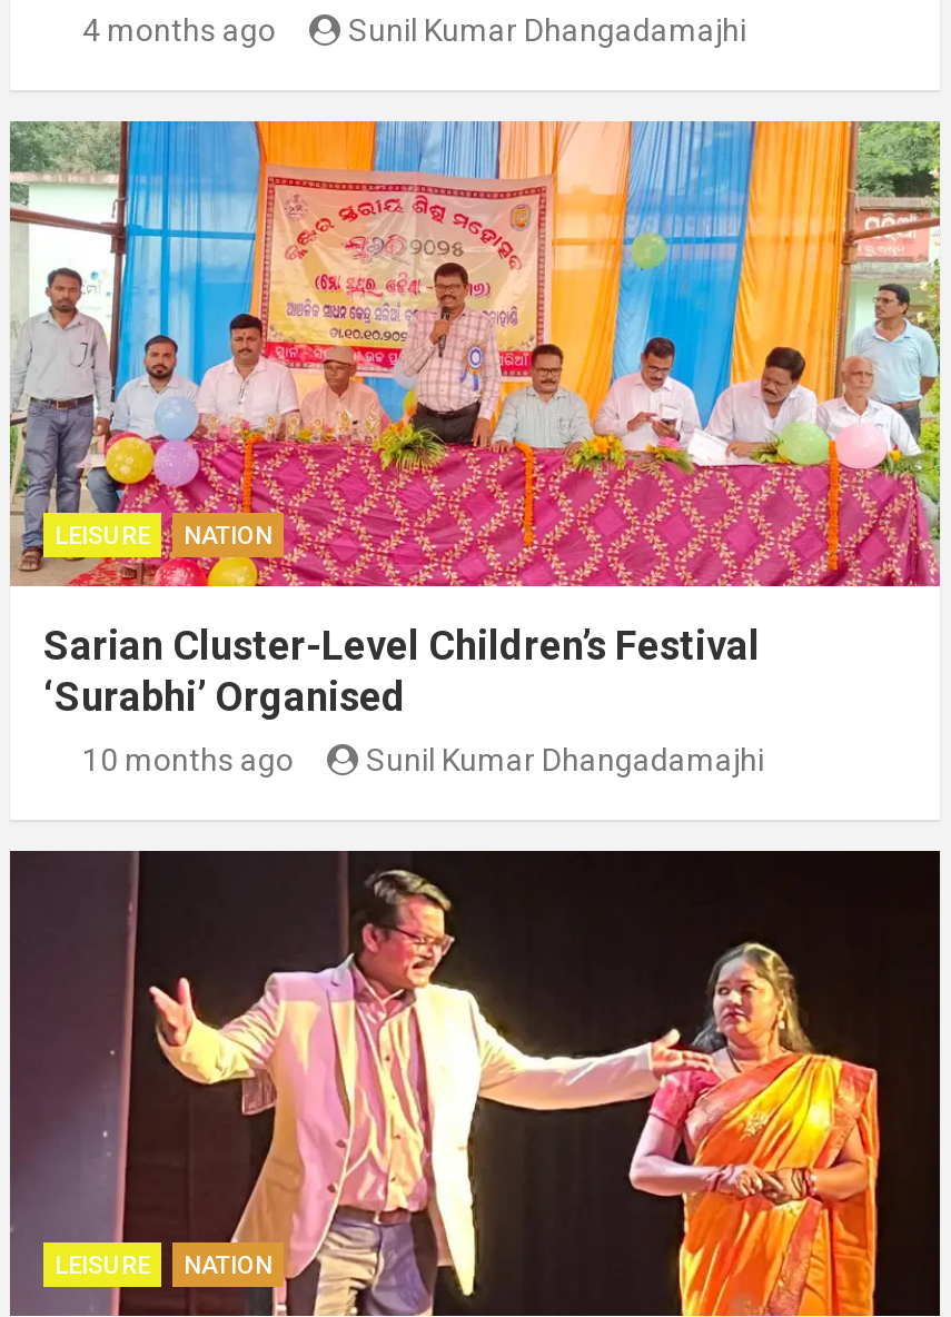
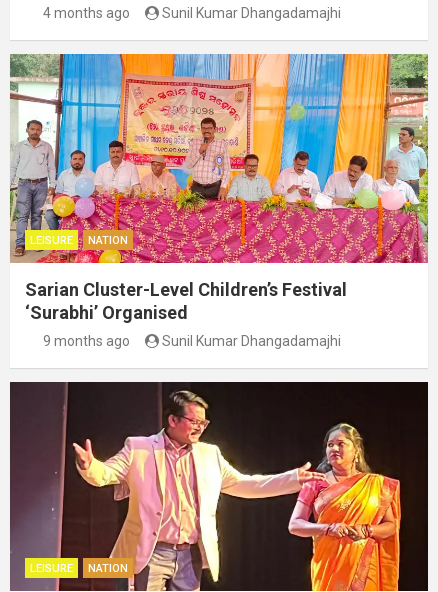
- 10 months ago
+ 9 months ago
